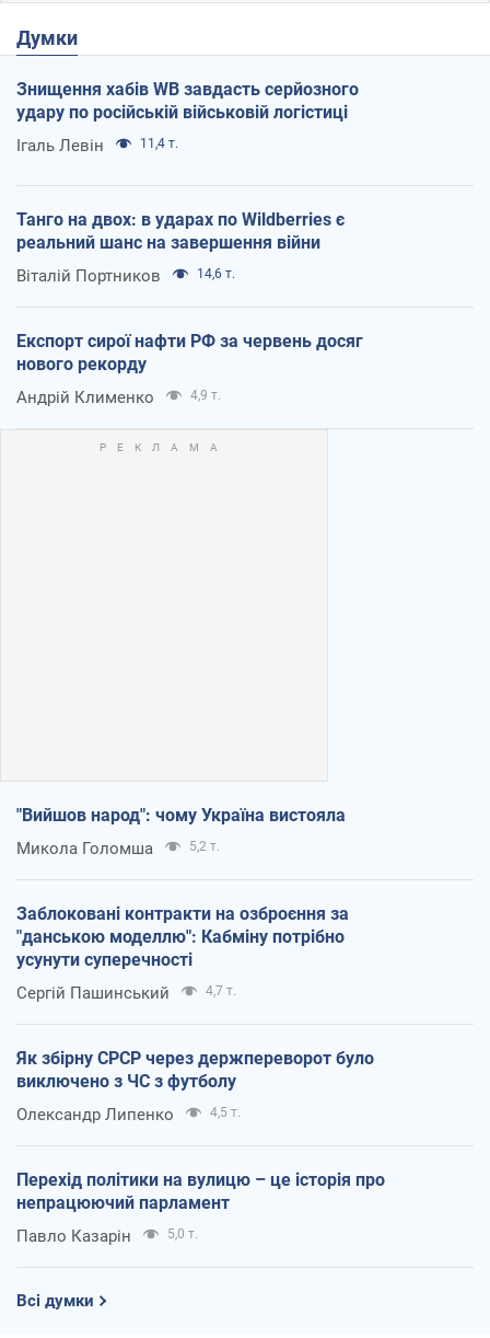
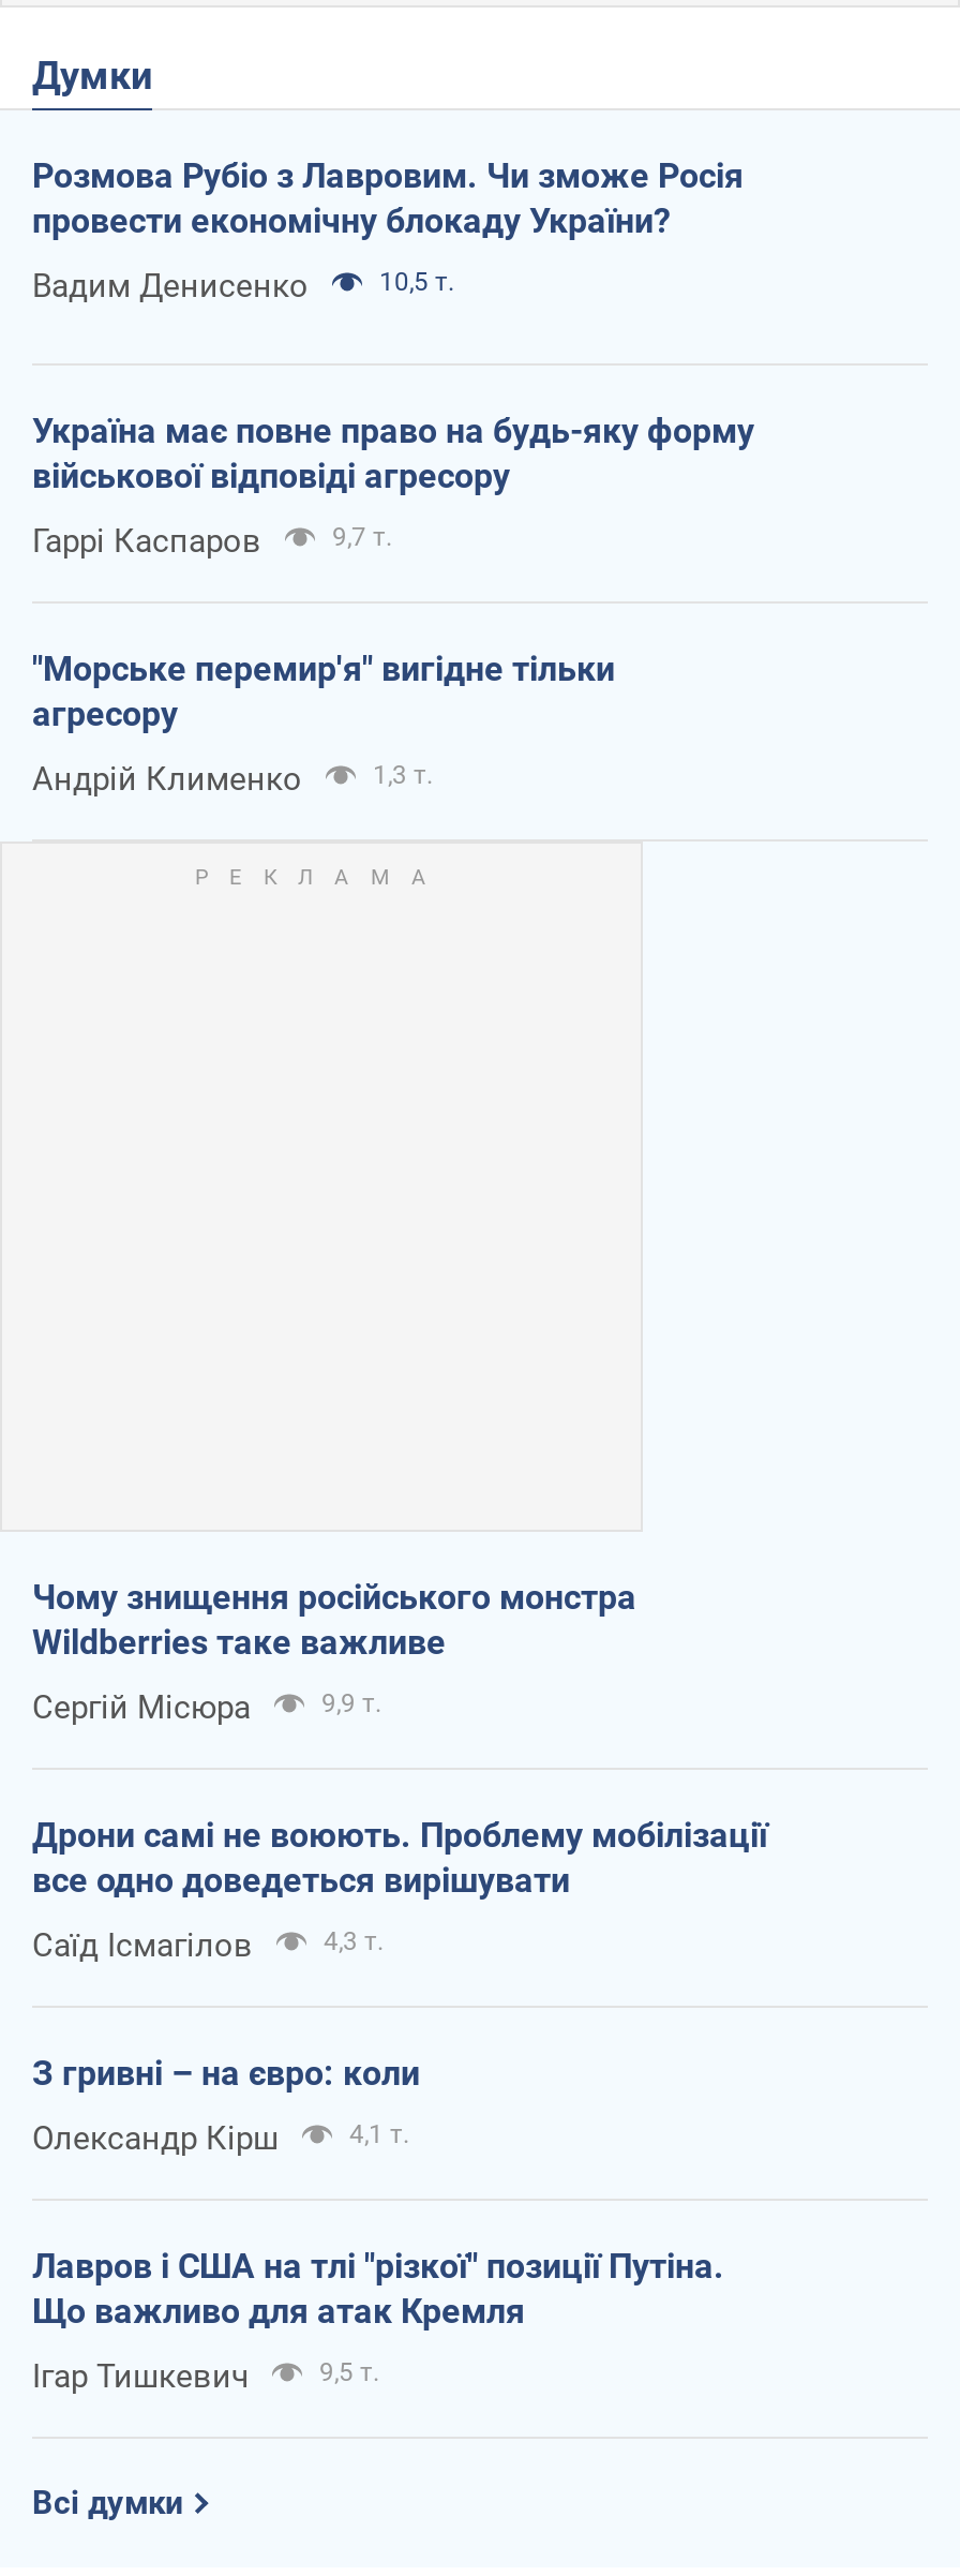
- Знищення хабів WB завдасть серйозного
- удару по російській військовій логістиці
+ Розмова Рубіо з Лавровим. Чи зможе Росія
+ провести економічну блокаду України?

- Ігаль Левін
- 11,4 т.
+ Вадим Денисенко
+ 10,5 т.

- Танго на двох: в ударах по Wildberries є
- реальний шанс на завершення війни
+ Україна має повне право на будь-яку форму
+ військової відповіді агресору

- Віталій Портников
- 14,6 т.
+ Гаррі Каспаров
+ 9,7 т.

- Експорт сирої нафти РФ за червень досяг
- нового рекорду
+ "Морське перемир'я" вигідне тільки
+ агресору

- 4,9 т.
+ 1,3 т.

- "Вийшов народ": чому Україна вистояла
+ Чому знищення російського монстра
+ Wildberries таке важливе

- Микола Голомша
- 5,2 т.
+ Сергій Місюра
+ 9,9 т.

- Заблоковані контракти на озброєння за
- "данською моделлю": Кабміну потрібно
- усунути суперечності
+ Дрони самі не воюють. Проблему мобілізації
+ все одно доведеться вирішувати

- Сергій Пашинський
- 4,7 т.
+ Саїд Ісмагілов
+ 4,3 т.

- Як збірну СРСР через держпереворот було
- виключено з ЧС з футболу
+ З гривні – на євро: коли

- Олександр Липенко
- 4,5 т.
+ Олександр Кірш
+ 4,1 т.

- Перехід політики на вулицю – це історія про
- непрацюючий парламент
+ Лавров і США на тлі "різкої" позиції Путіна.
+ Що важливо для атак Кремля

- Павло Казарін
- 5,0 т.
+ Ігар Тишкевич
+ 9,5 т.
